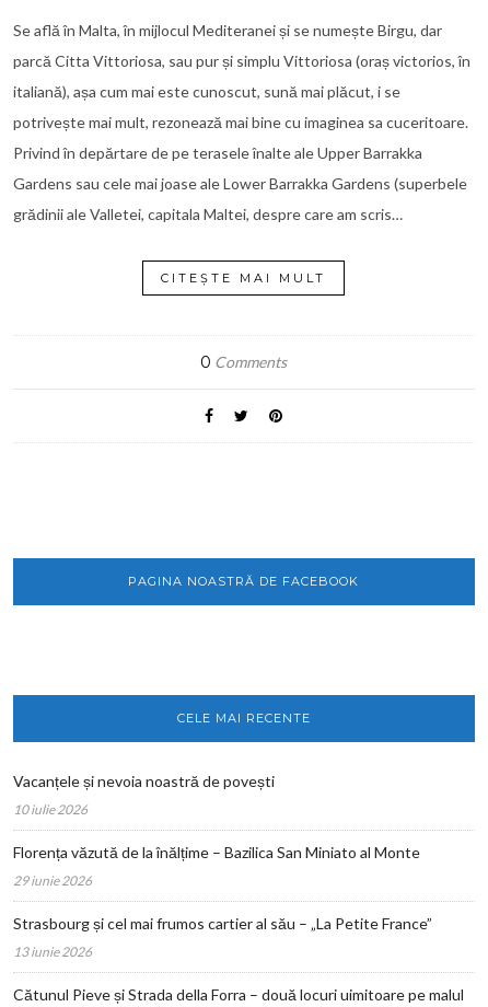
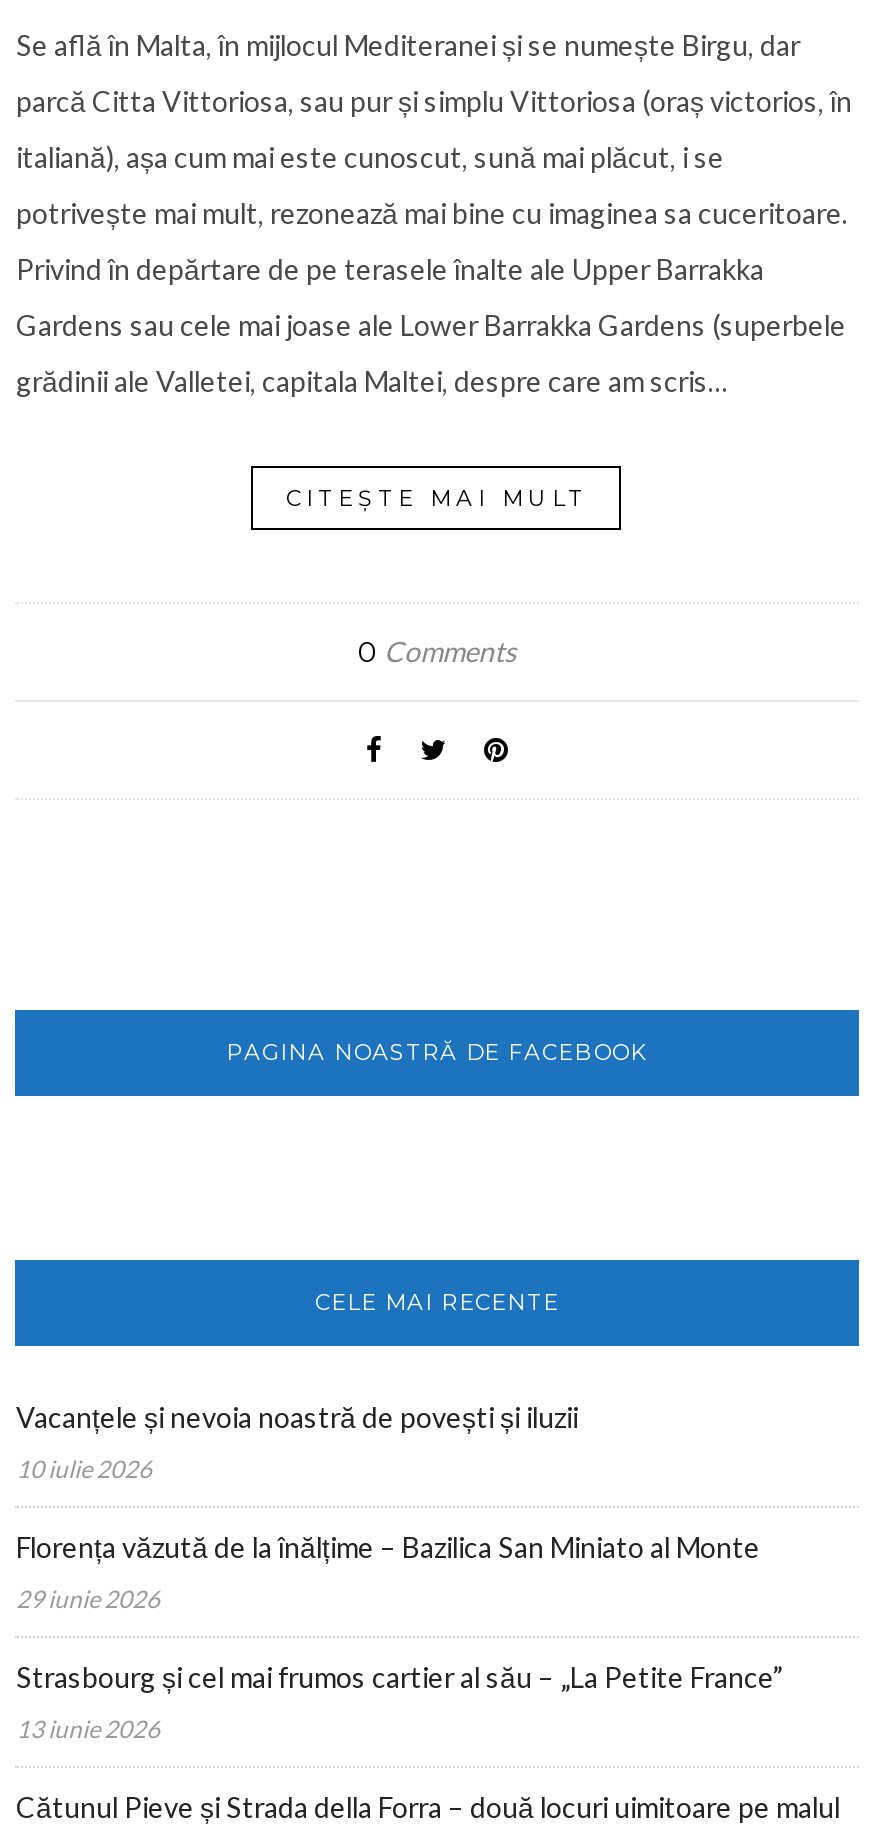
- Vacanțele și nevoia noastră de povești
+ Vacanțele și nevoia noastră de povești și iluzii
